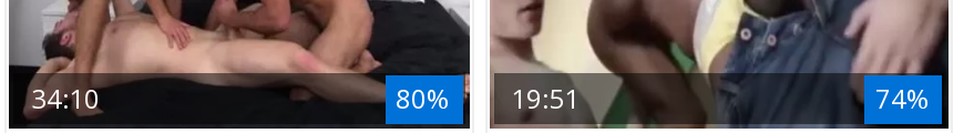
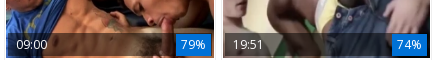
- 34:10
- 80%
+ 09:00
+ 79%
